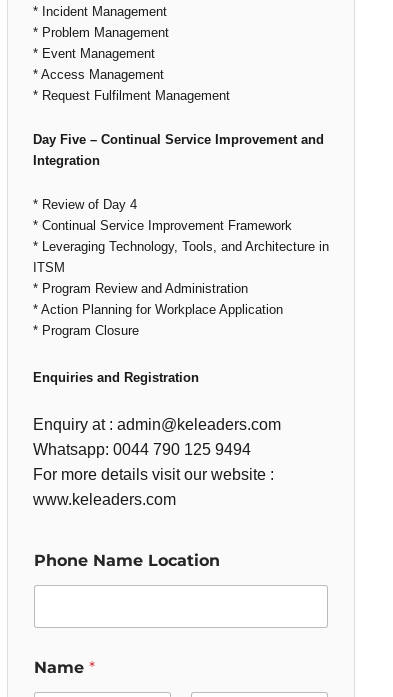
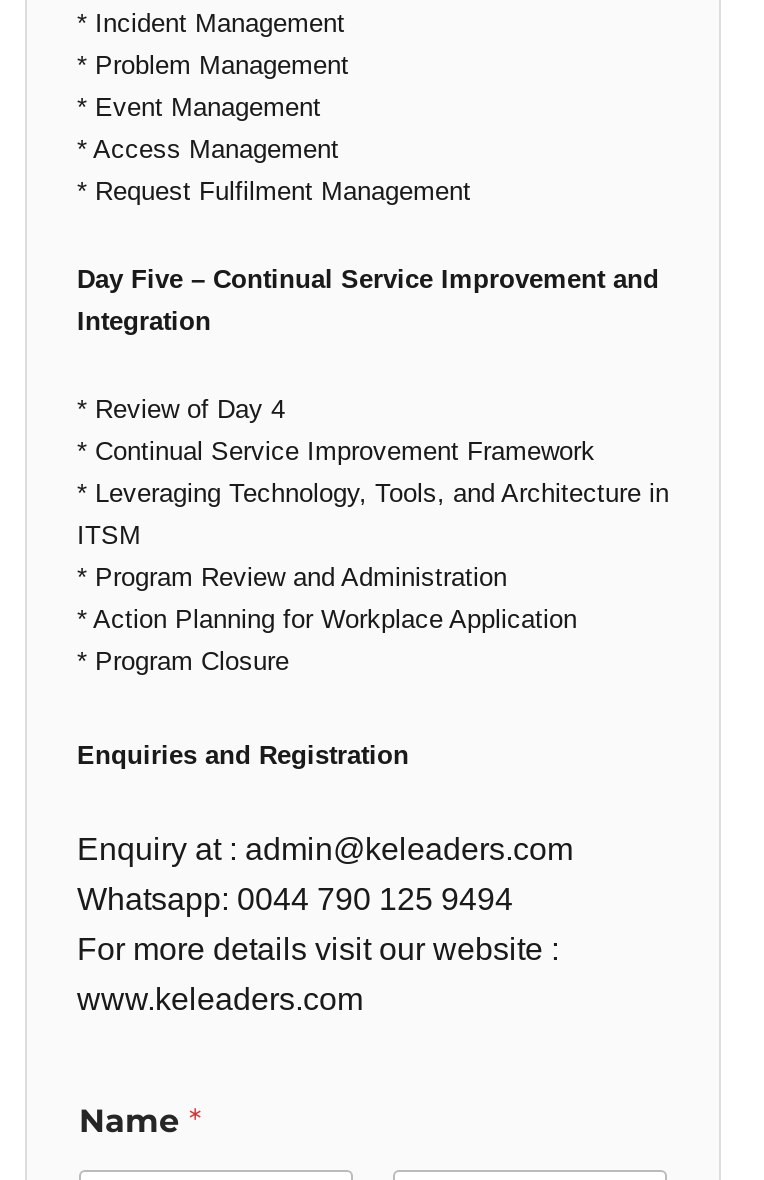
- Phone Name Location
